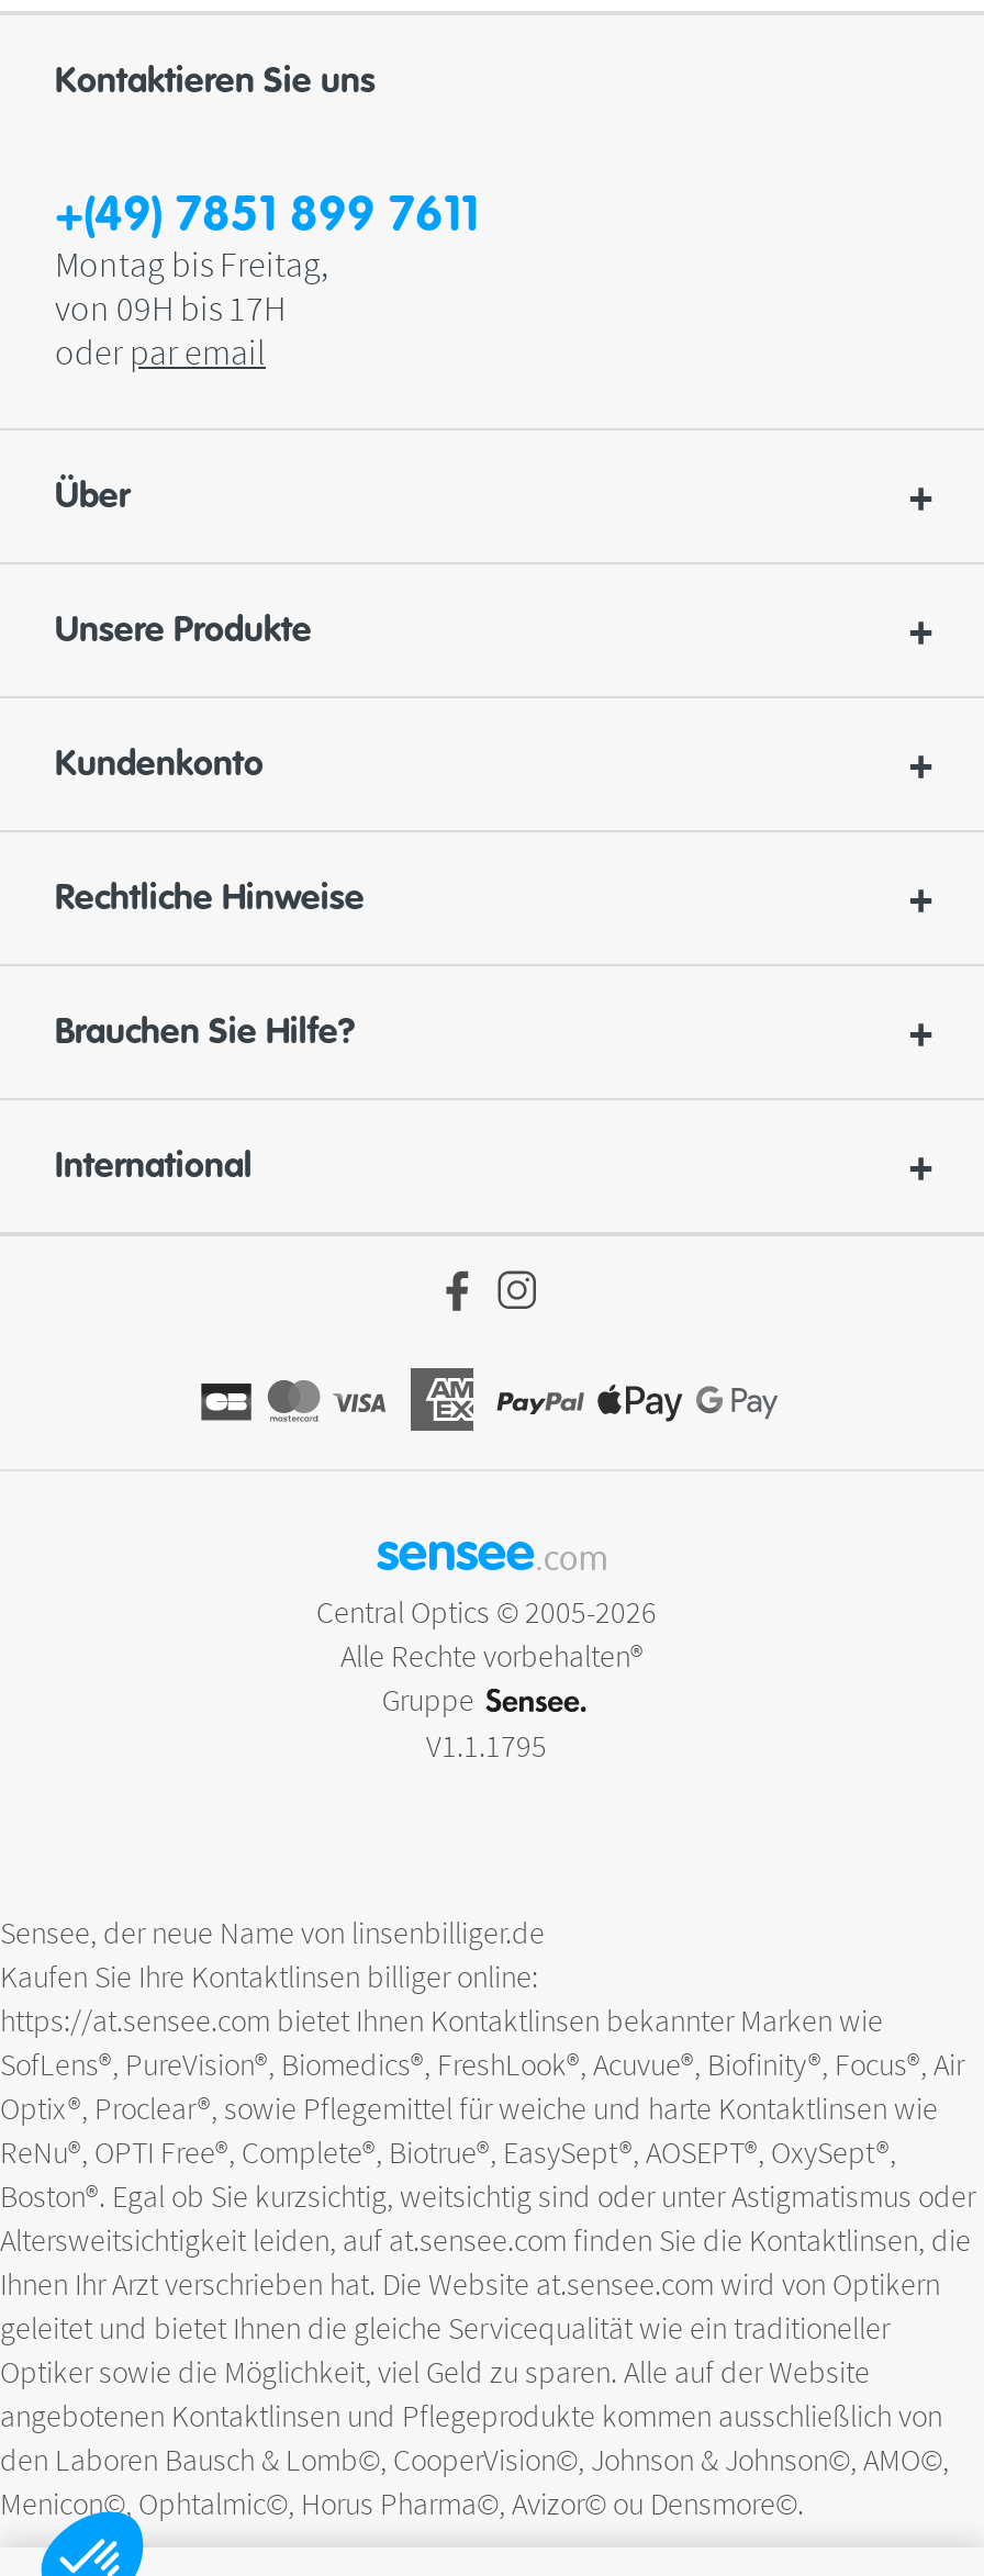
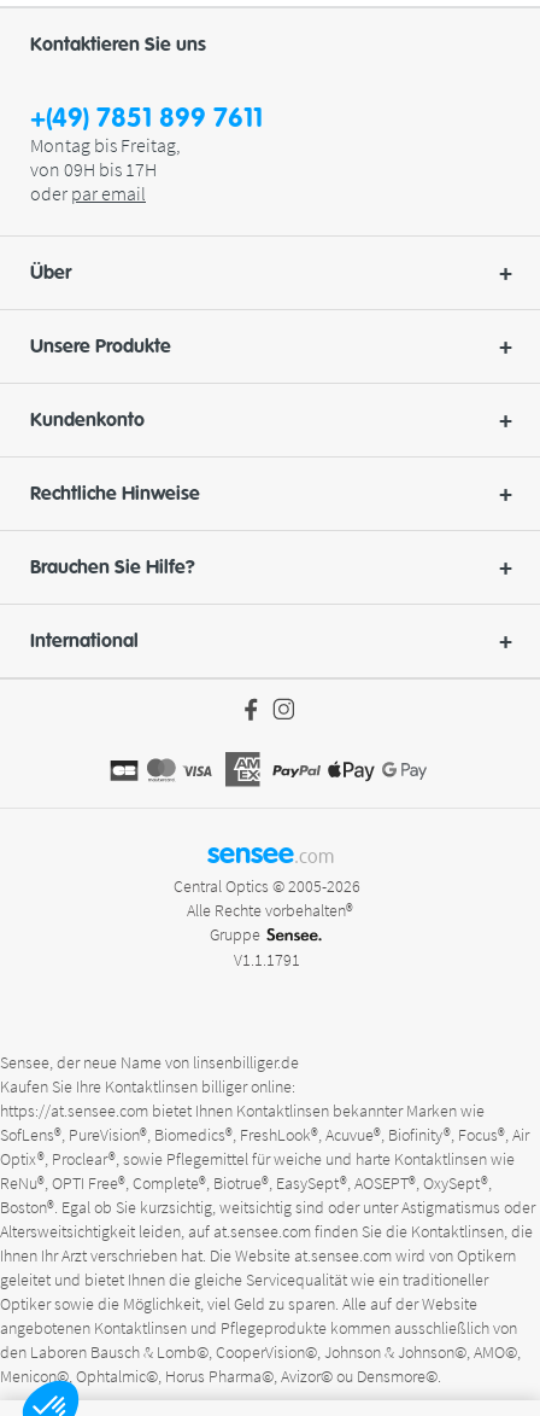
- V1.1.1795
+ V1.1.1791
